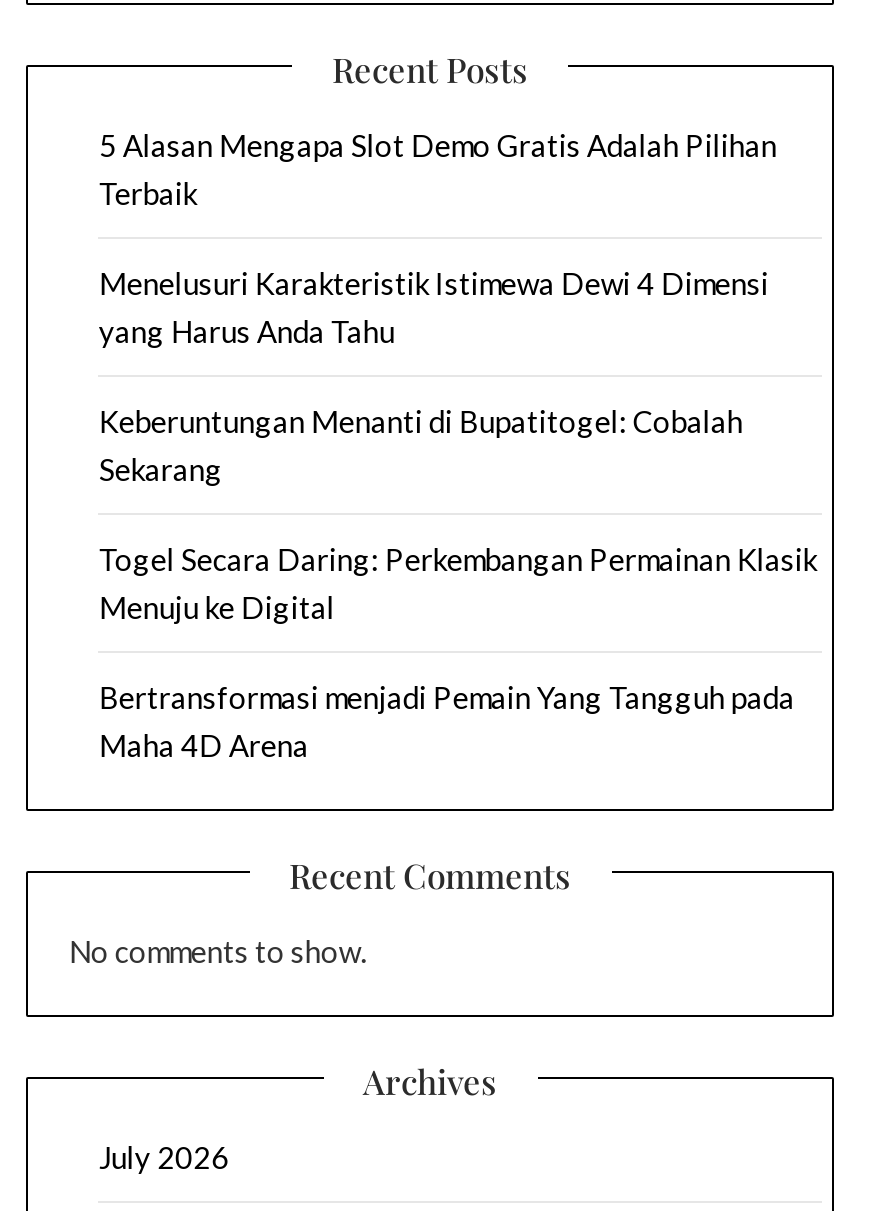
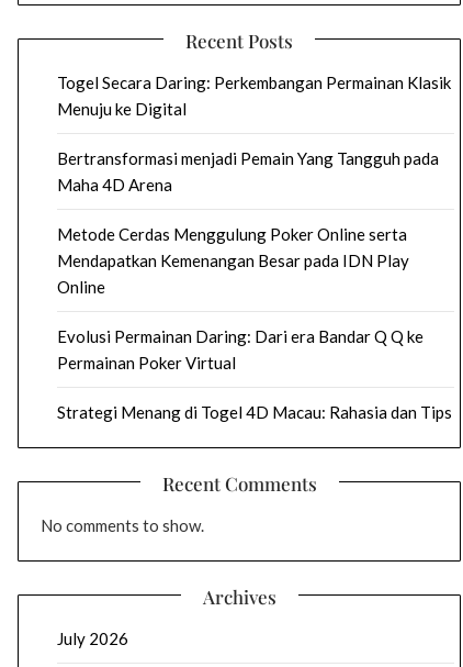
- 5 Alasan Mengapa Slot Demo Gratis Adalah Pilihan
- Terbaik
- Menelusuri Karakteristik Istimewa Dewi 4 Dimensi
- yang Harus Anda Tahu
- Keberuntungan Menanti di Bupatitogel: Cobalah
- Sekarang

moved up: Togel Secara Daring: Perkembangan Permainan Klasik | Menuju ke Digital | Bertransformasi menjadi Pemain Yang Tangguh pada | Maha 4D Arena

+ Metode Cerdas Menggulung Poker Online serta
+ Mendapatkan Kemenangan Besar pada IDN Play
+ Online
+ Evolusi Permainan Daring: Dari era Bandar Q Q ke
+ Permainan Poker Virtual
+ Strategi Menang di Togel 4D Macau: Rahasia dan Tips
